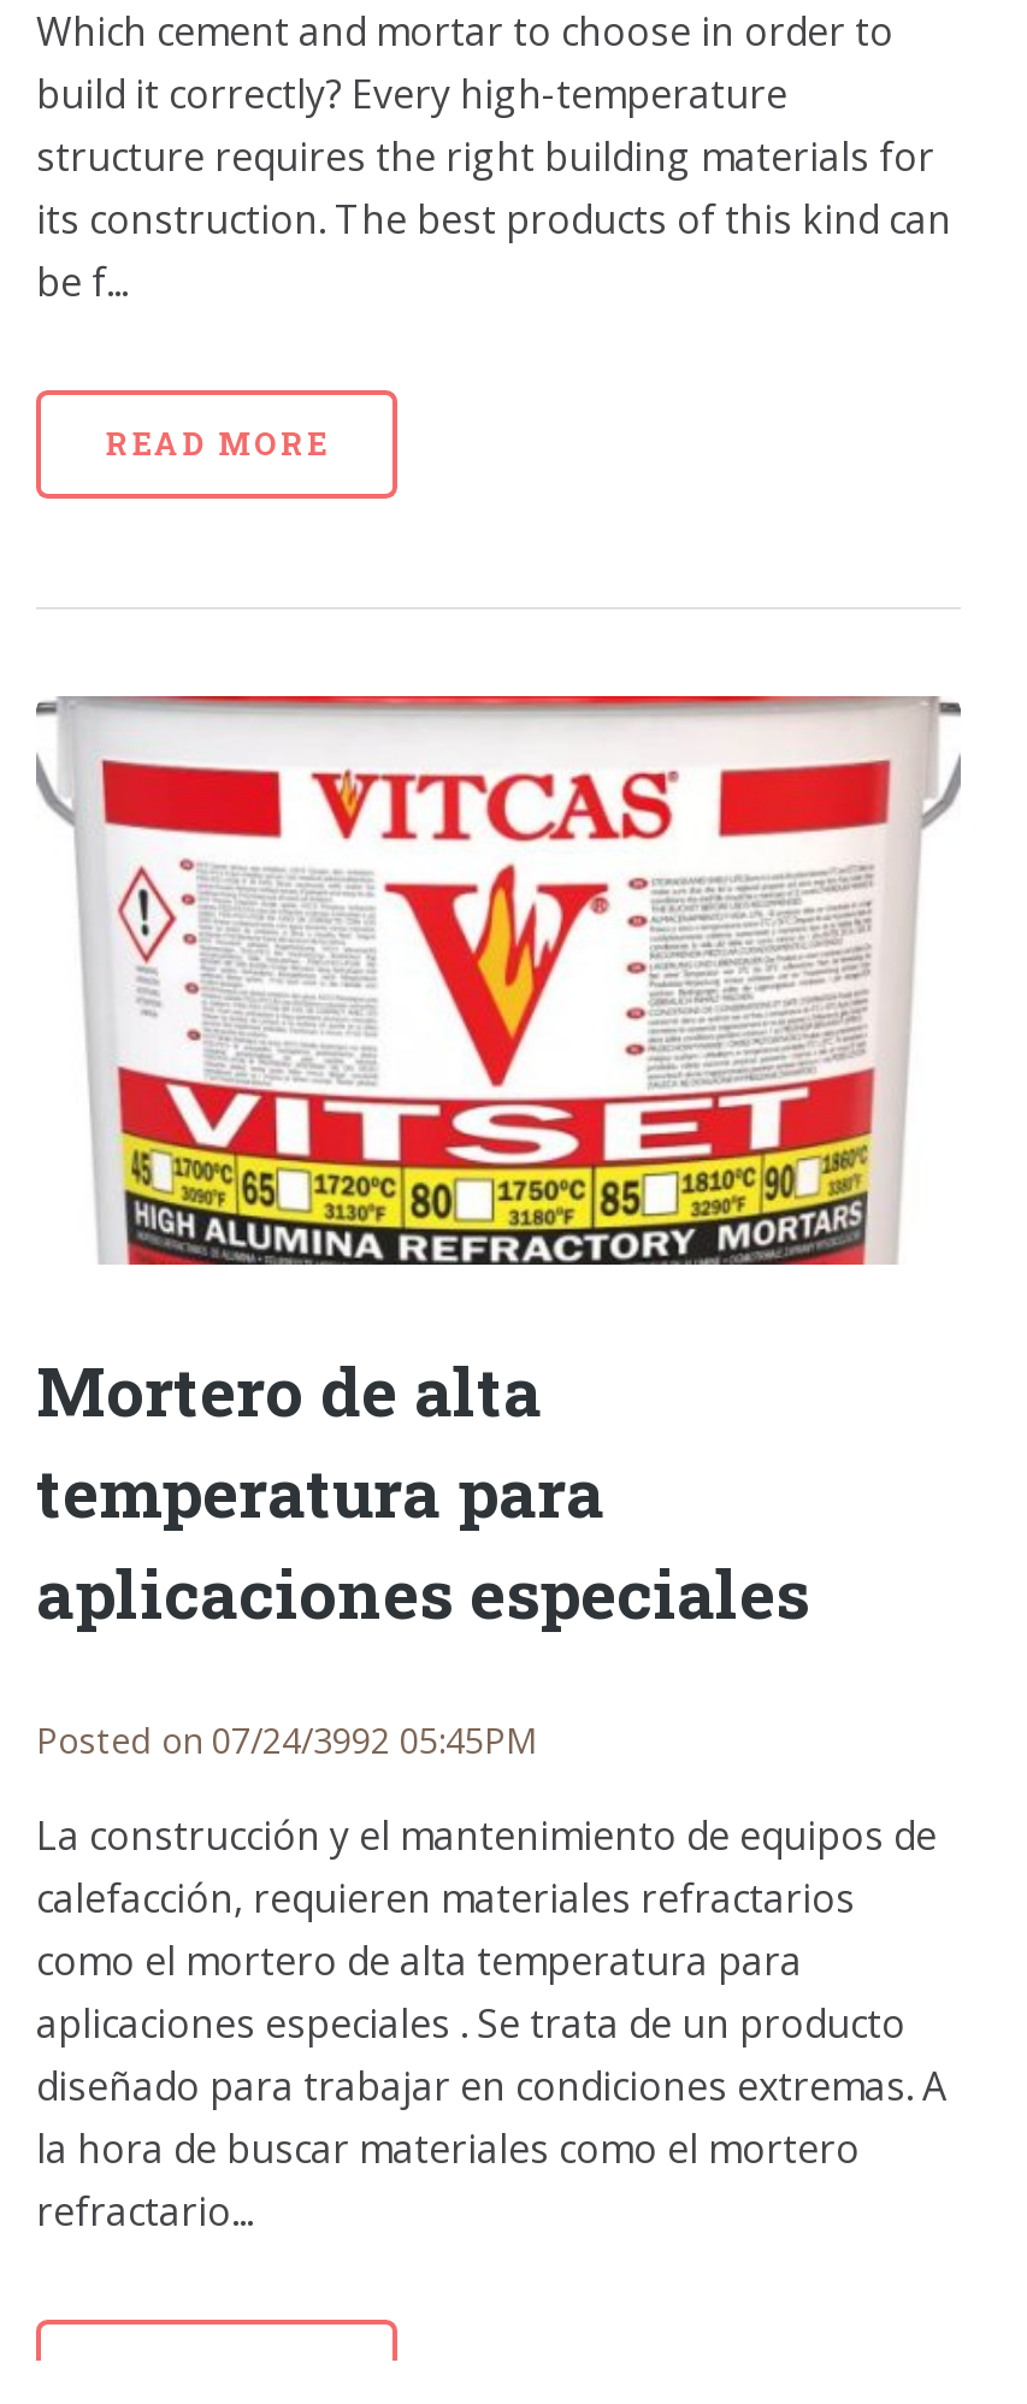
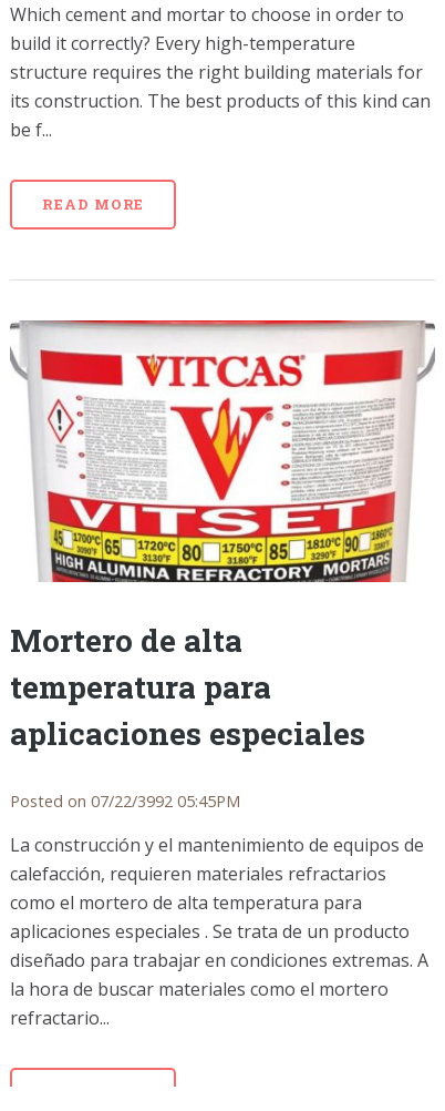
- Posted on 07/24/3992 05:45PM
+ Posted on 07/22/3992 05:45PM
